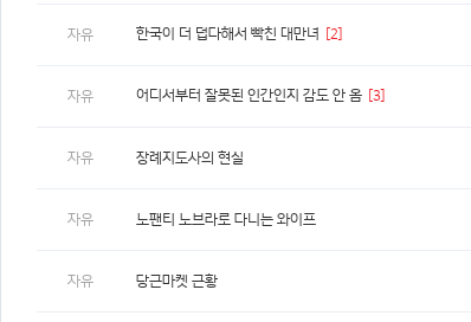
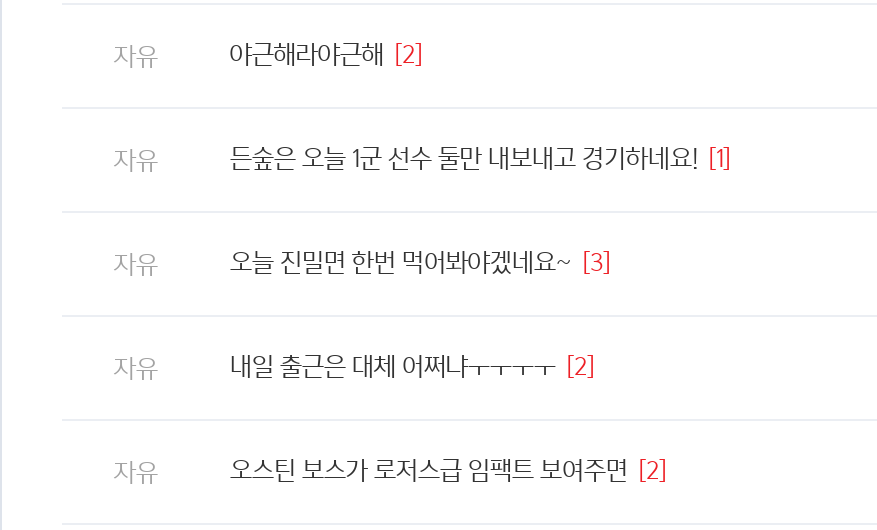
- 한국이 더 덥다해서 빡친 대만녀 [2]
+ 야근해라야근해 [2]

- 어디서부터 잘못된 인간인지 감도 안 옴 [3]
+ 든숲은 오늘 1군 선수 둘만 내보내고 경기하네요! [1]

- 장례지도사의 현실
+ 오늘 진밀면 한번 먹어봐야겠네요~ [3]

- 노팬티 노브라로 다니는 와이프
+ 내일 출근은 대체 어쩌냐ㅜㅜㅜㅜ [2]

- 당근마켓 근황
+ 오스틴 보스가 로저스급 임팩트 보여주면 [2]
